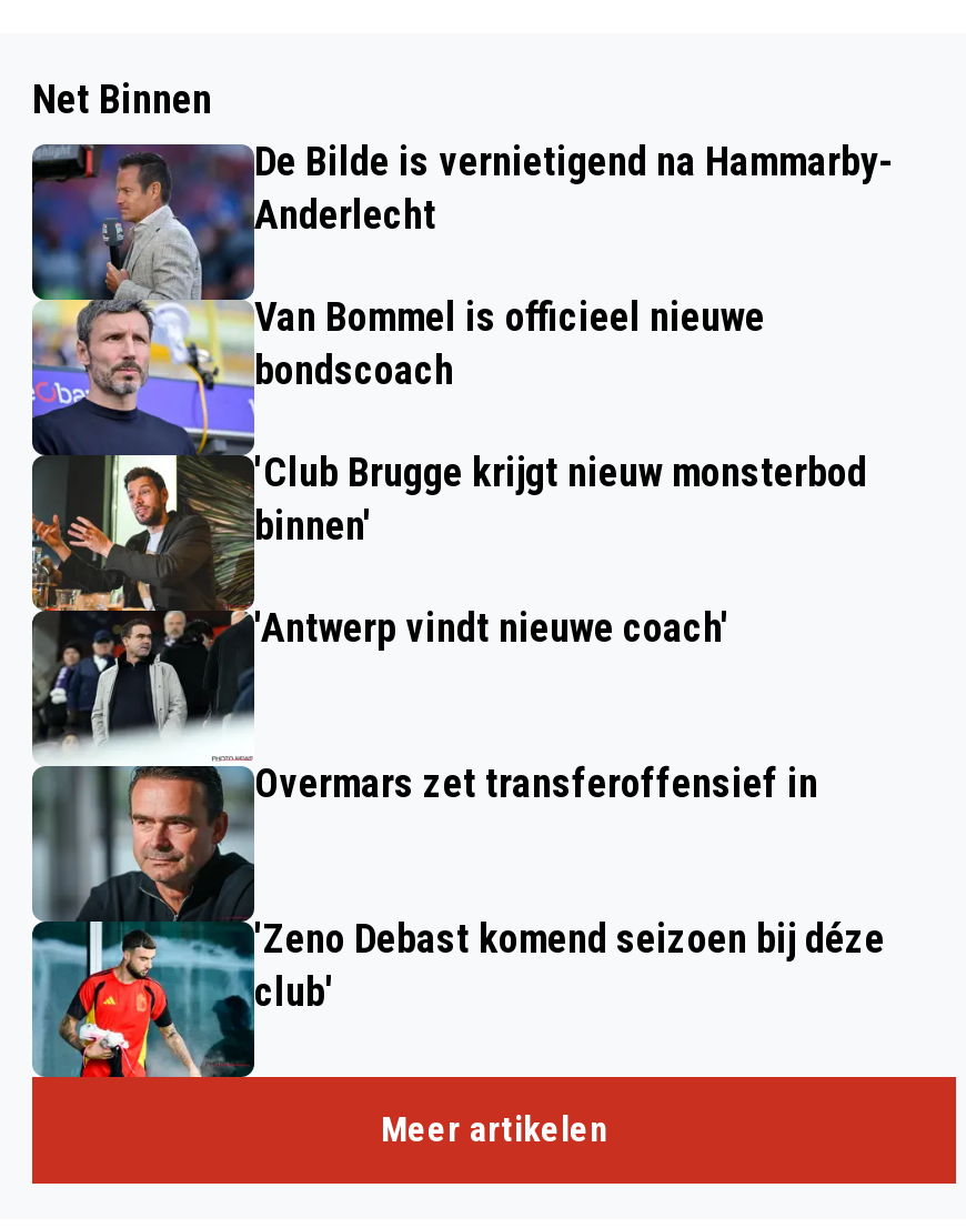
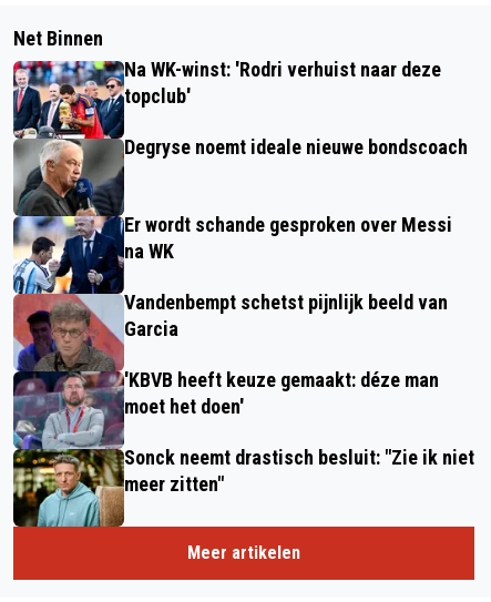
- [image]
- De Bilde is vernietigend na Hammarby-
- Anderlecht
+ [image]
+ Na WK-winst: 'Rodri verhuist naar deze
+ topclub'

- Van Bommel is officieel nieuwe
- bondscoach
+ Degryse noemt ideale nieuwe bondscoach

- 'Club Brugge krijgt nieuw monsterbod
- binnen'
+ Er wordt schande gesproken over Messi
+ na WK

- 'Antwerp vindt nieuwe coach'
+ Vandenbempt schetst pijnlijk beeld van
+ Garcia

- Overmars zet transferoffensief in
+ 'KBVB heeft keuze gemaakt: déze man
+ moet het doen'

- 'Zeno Debast komend seizoen bij déze
- club'
+ Sonck neemt drastisch besluit: "Zie ik niet
+ meer zitten"
